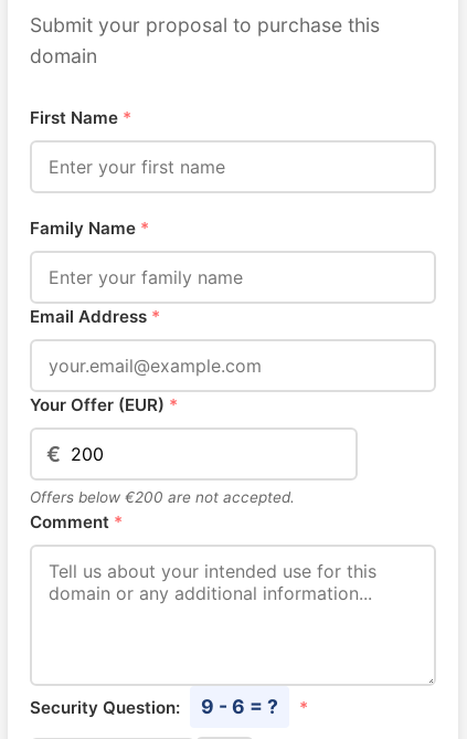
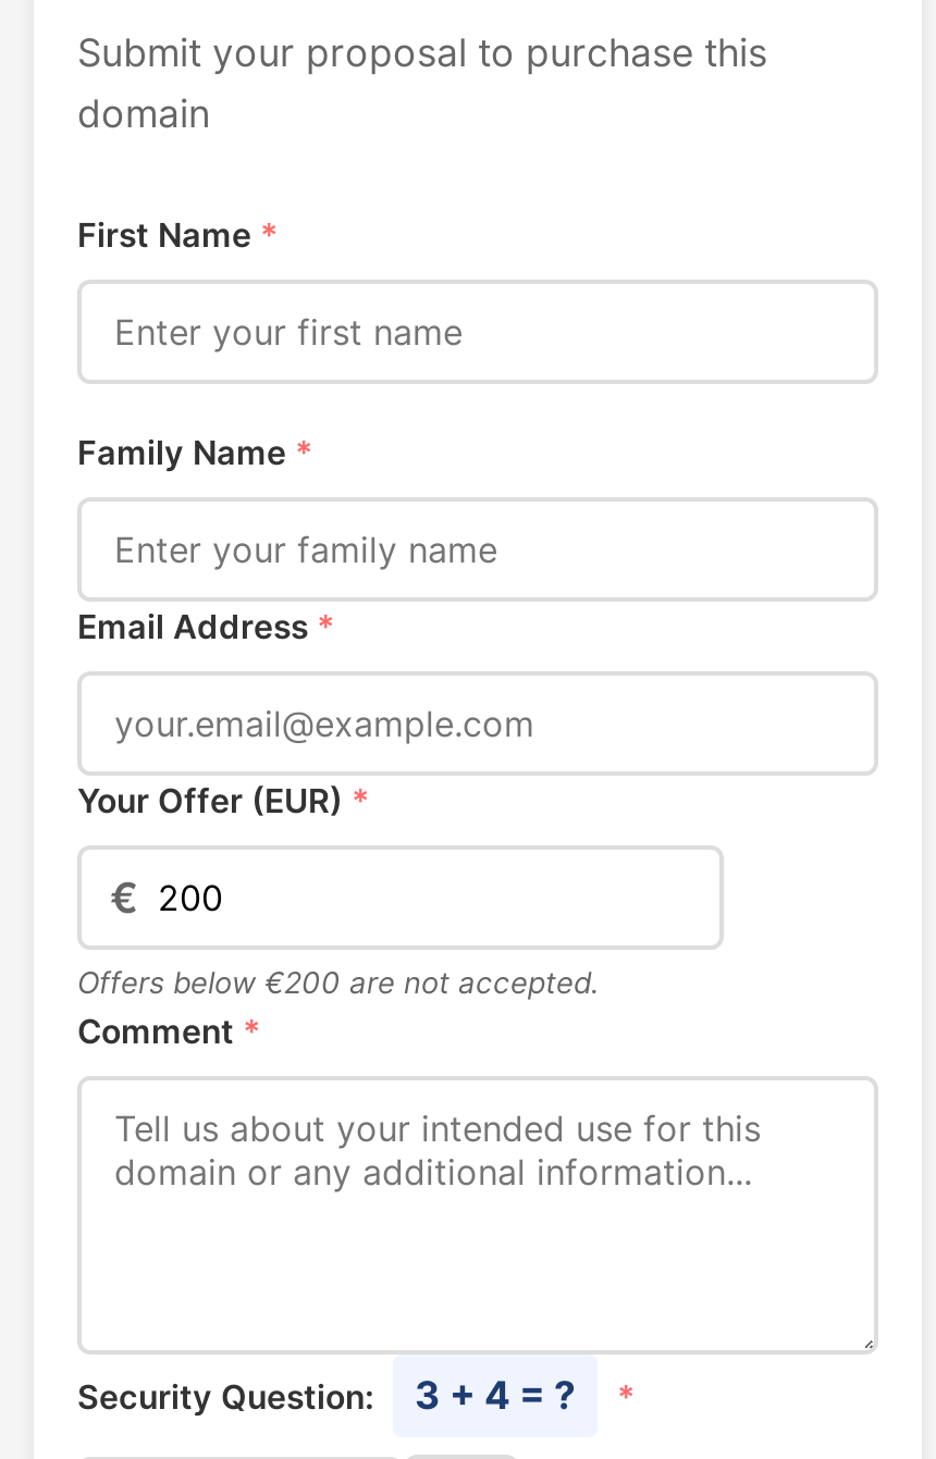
- 9 - 6 = ?
+ 3 + 4 = ?
